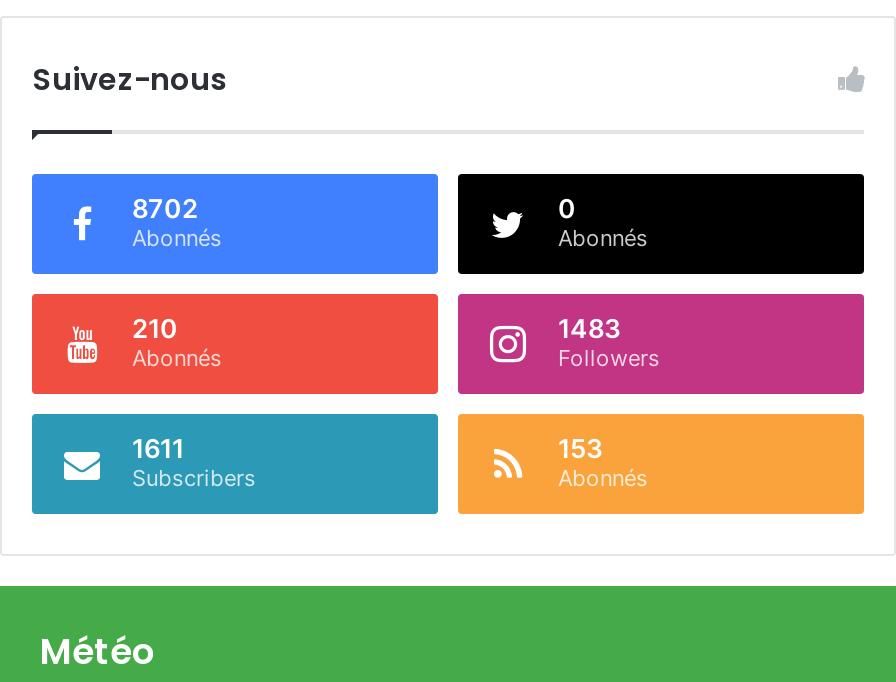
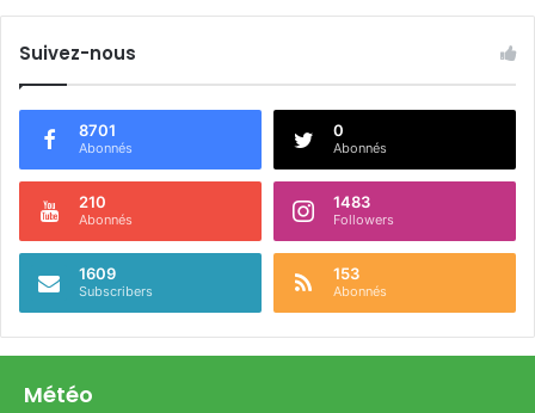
- 8702
+ 8701

- 1611
+ 1609
